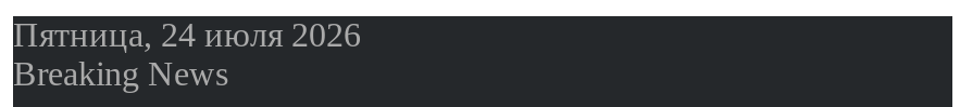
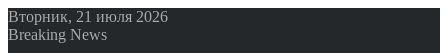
- Пятница, 24 июля 2026
+ Вторник, 21 июля 2026
